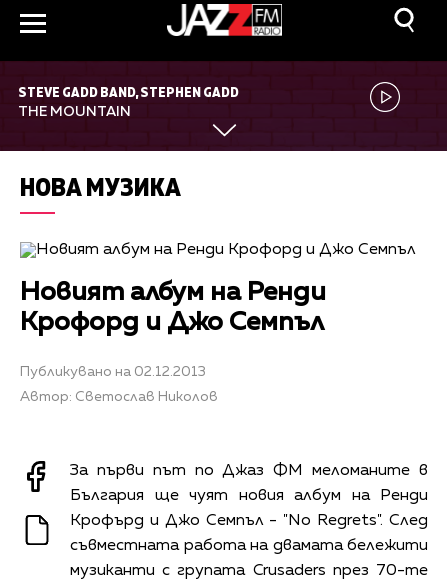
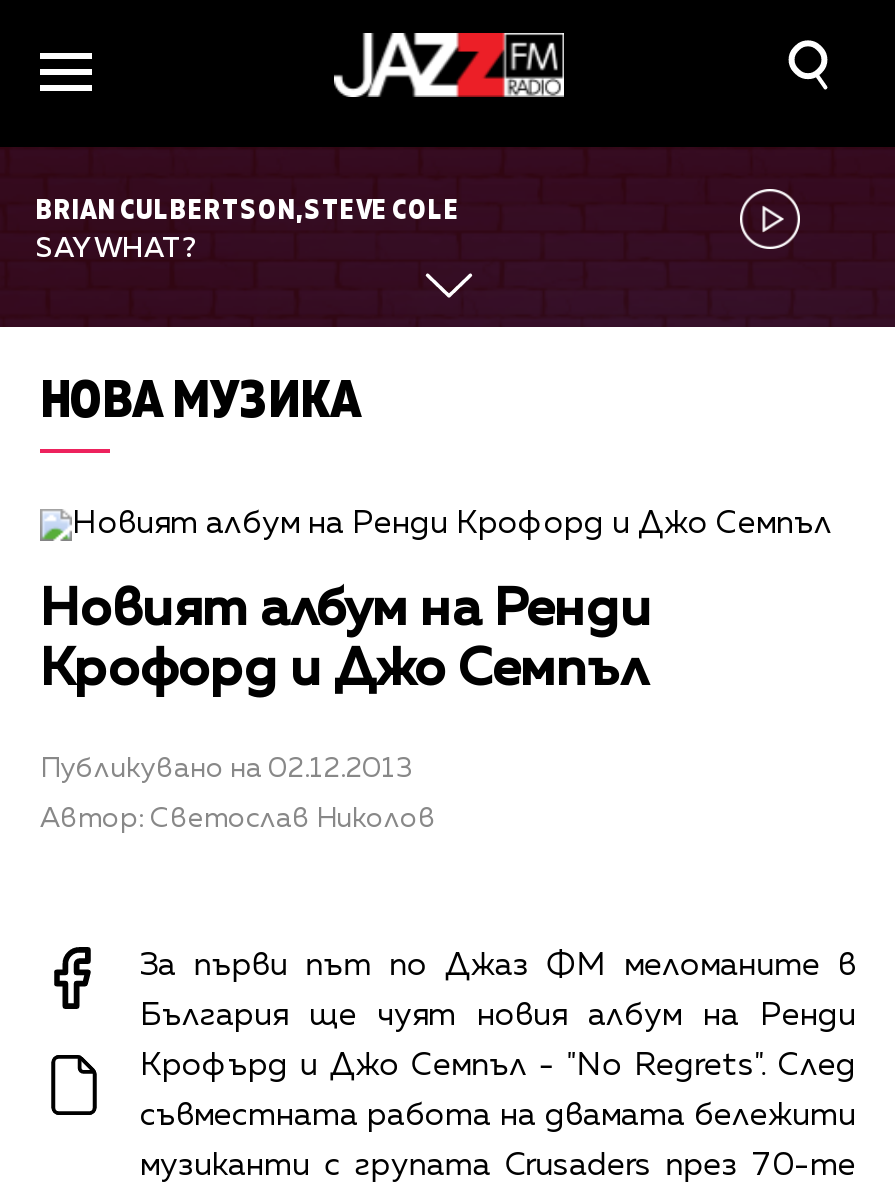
- STEVE GADD BAND, STEPHEN GADD
- THE MOUNTAIN
+ BRIAN CULBERTSON, STEVE COLE
+ SAY WHAT?
